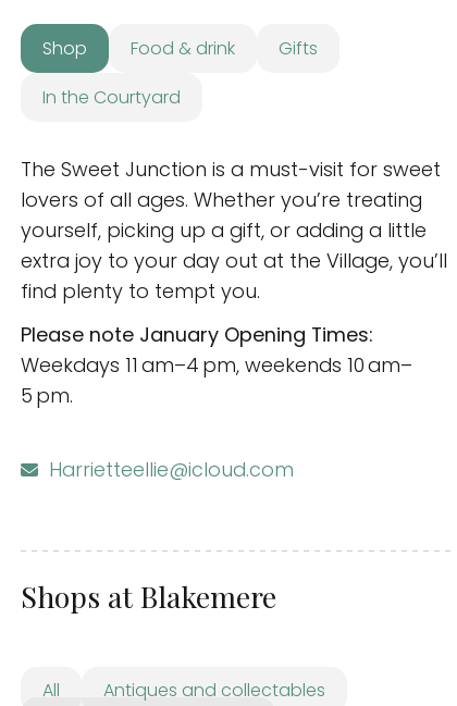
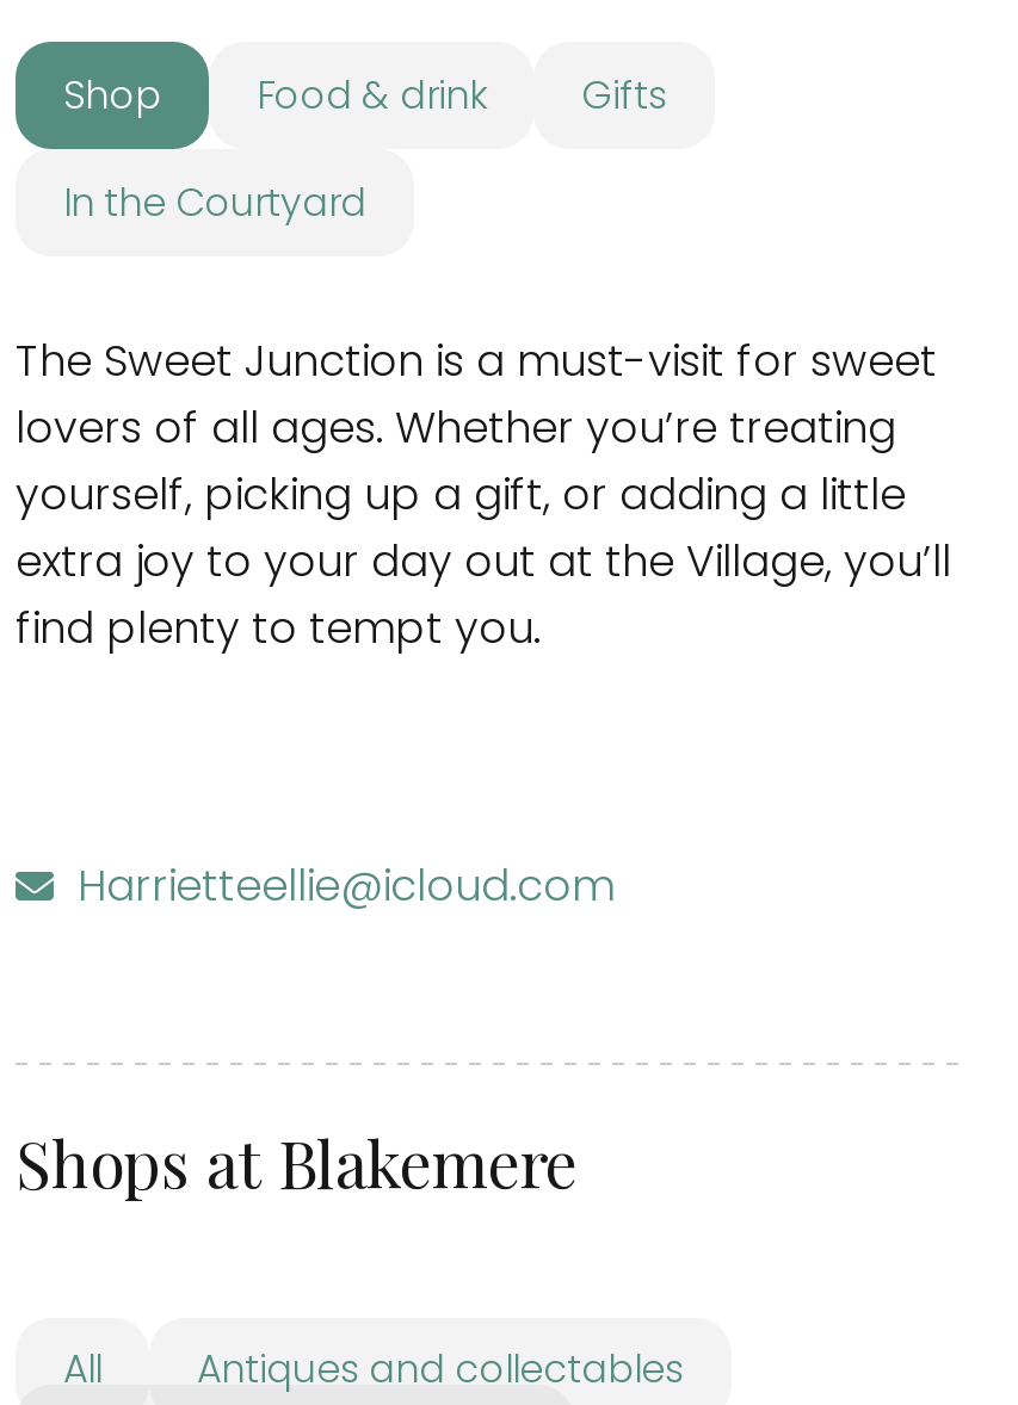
- Please note January Opening Times:
- Weekdays 11 am–4 pm, weekends 10 am–
- 5 pm.
